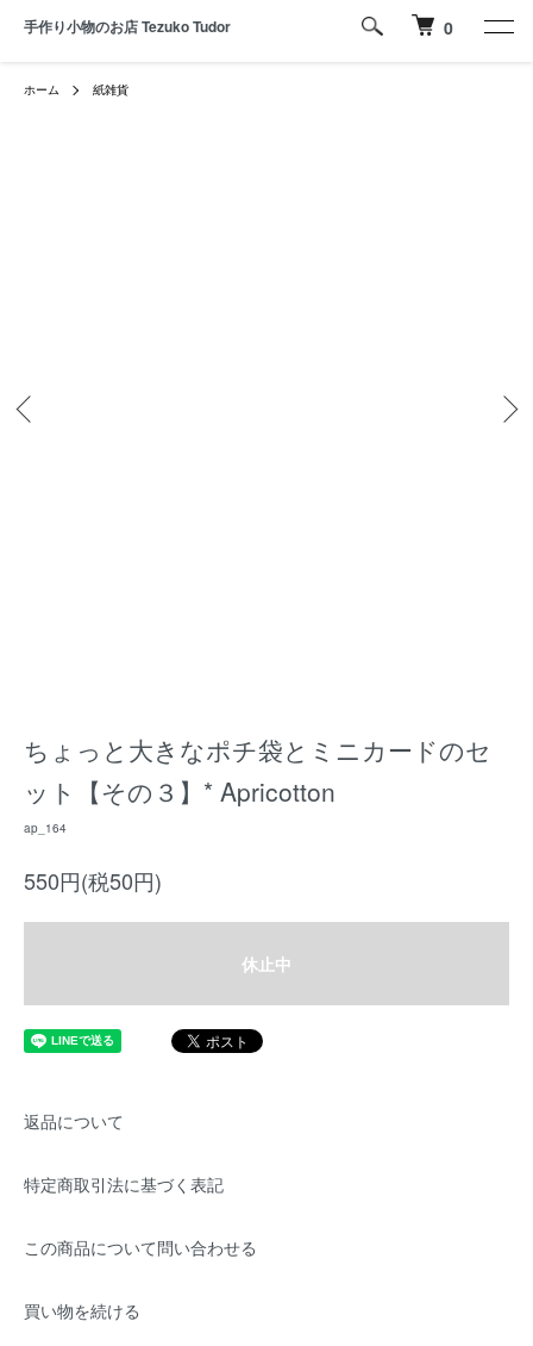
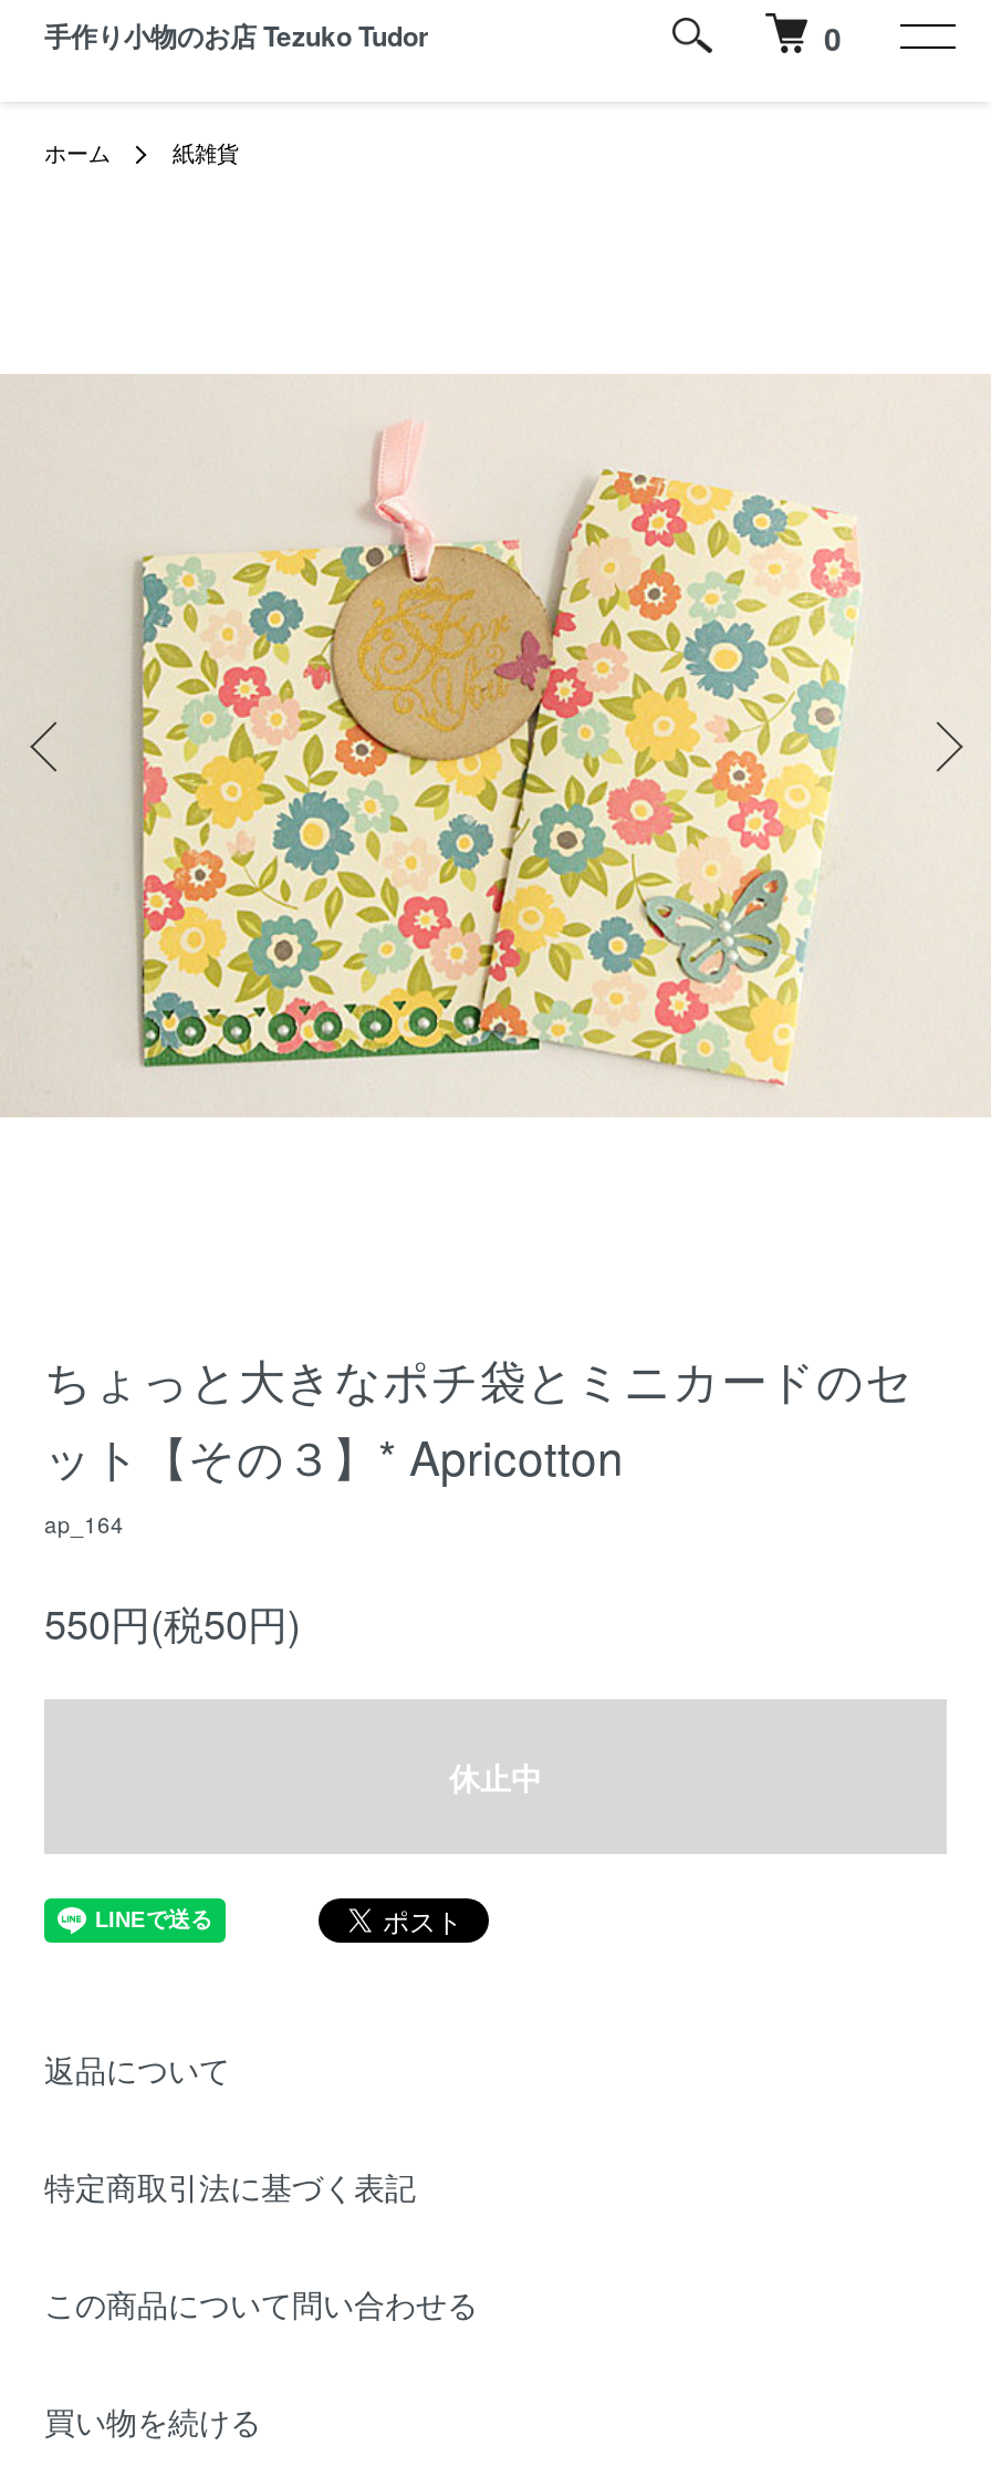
+ [image]
